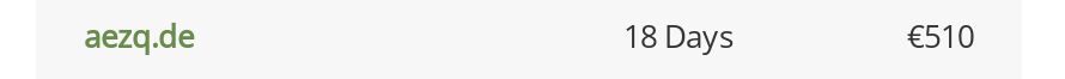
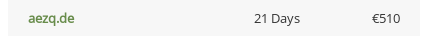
- 18 Days
+ 21 Days
